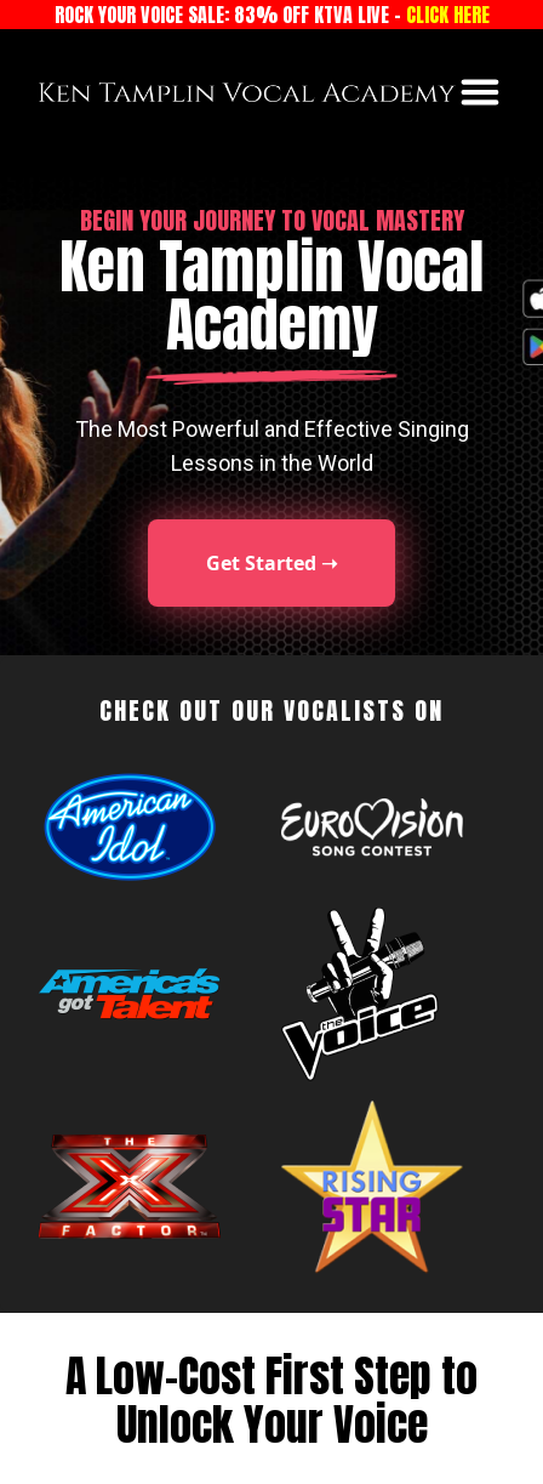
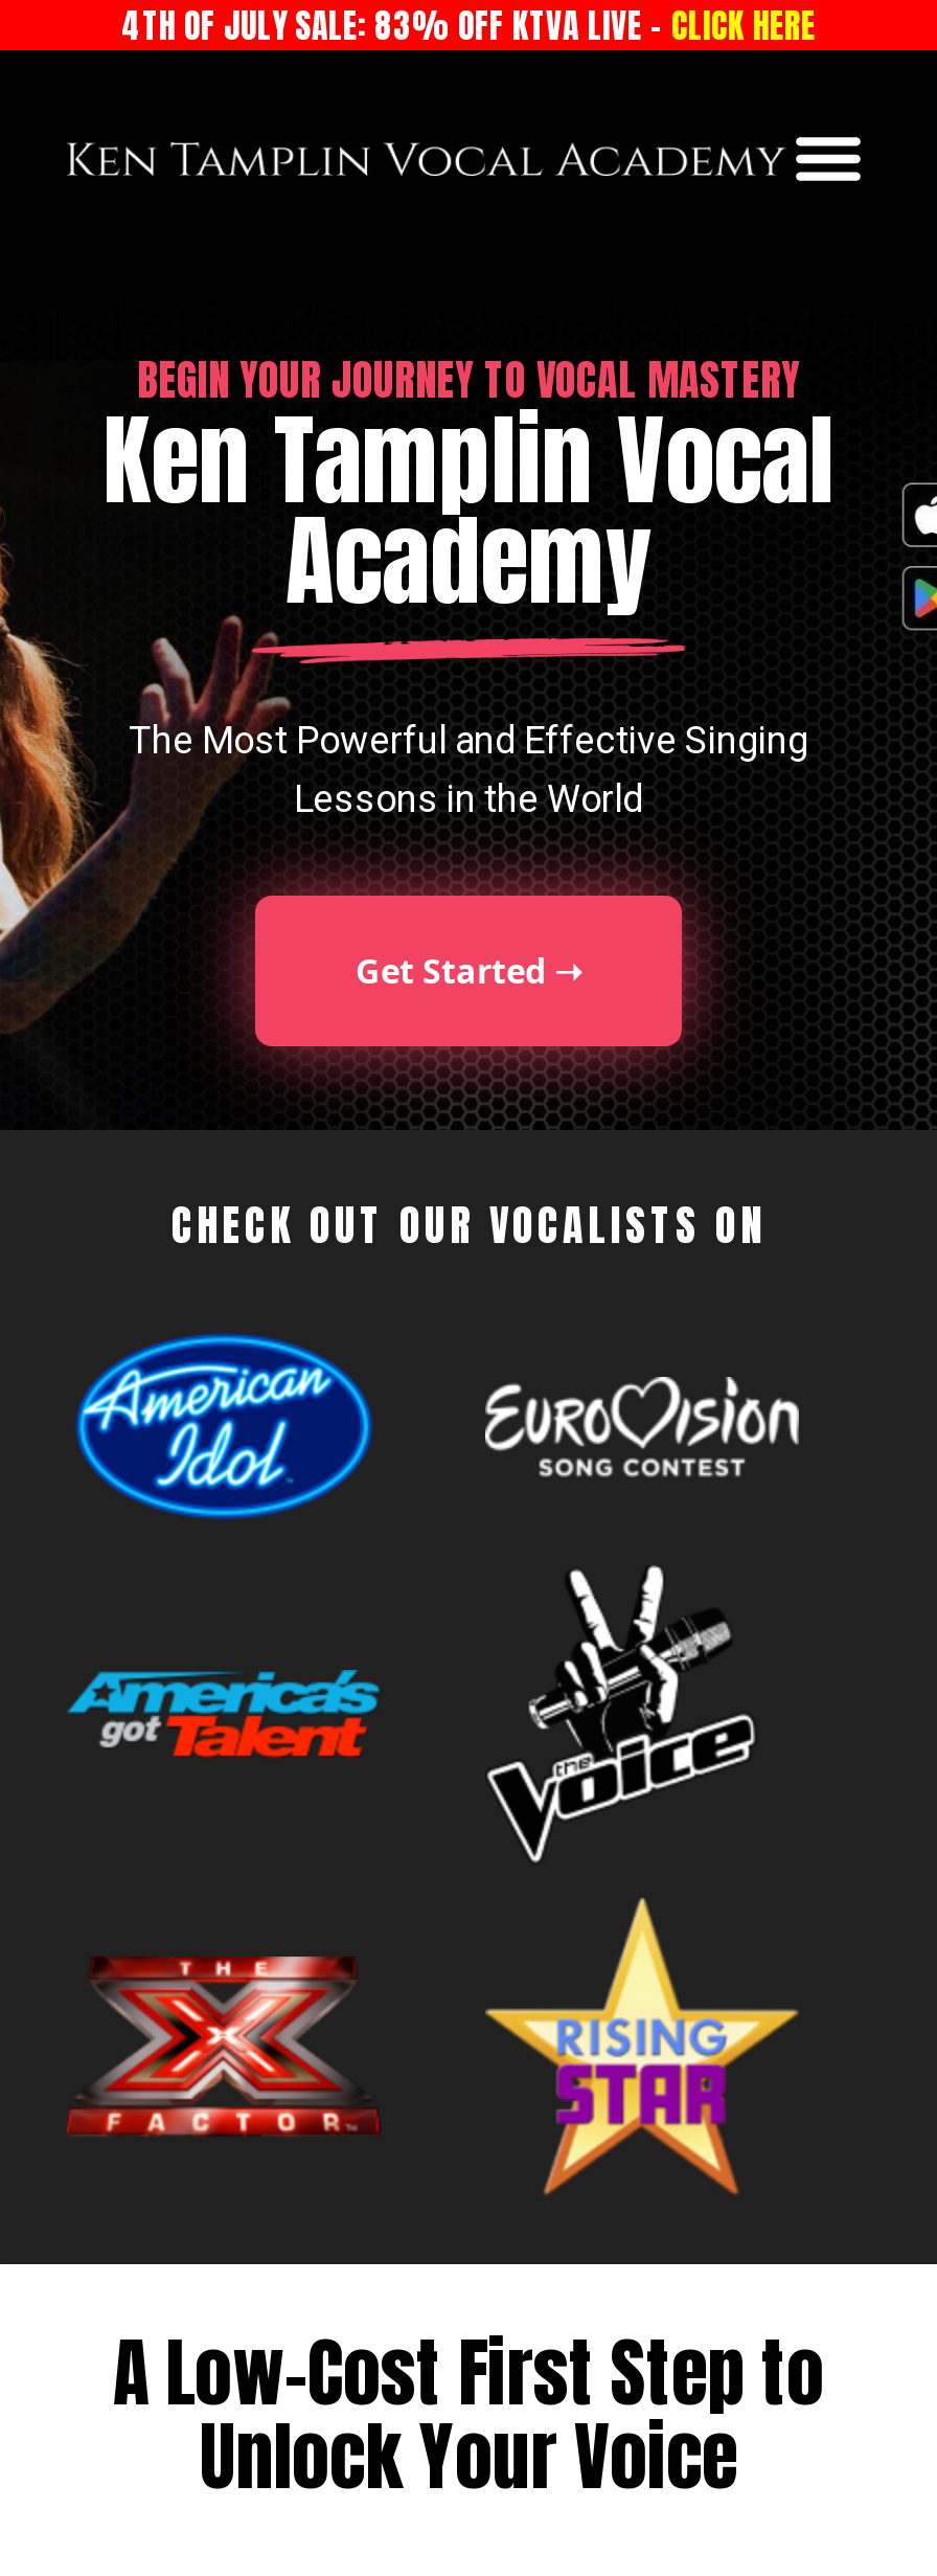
- ROCK YOUR VOICE SALE: 83% OFF KTVA LIVE - CLICK HERE
+ 4TH OF JULY SALE: 83% OFF KTVA LIVE - CLICK HERE
